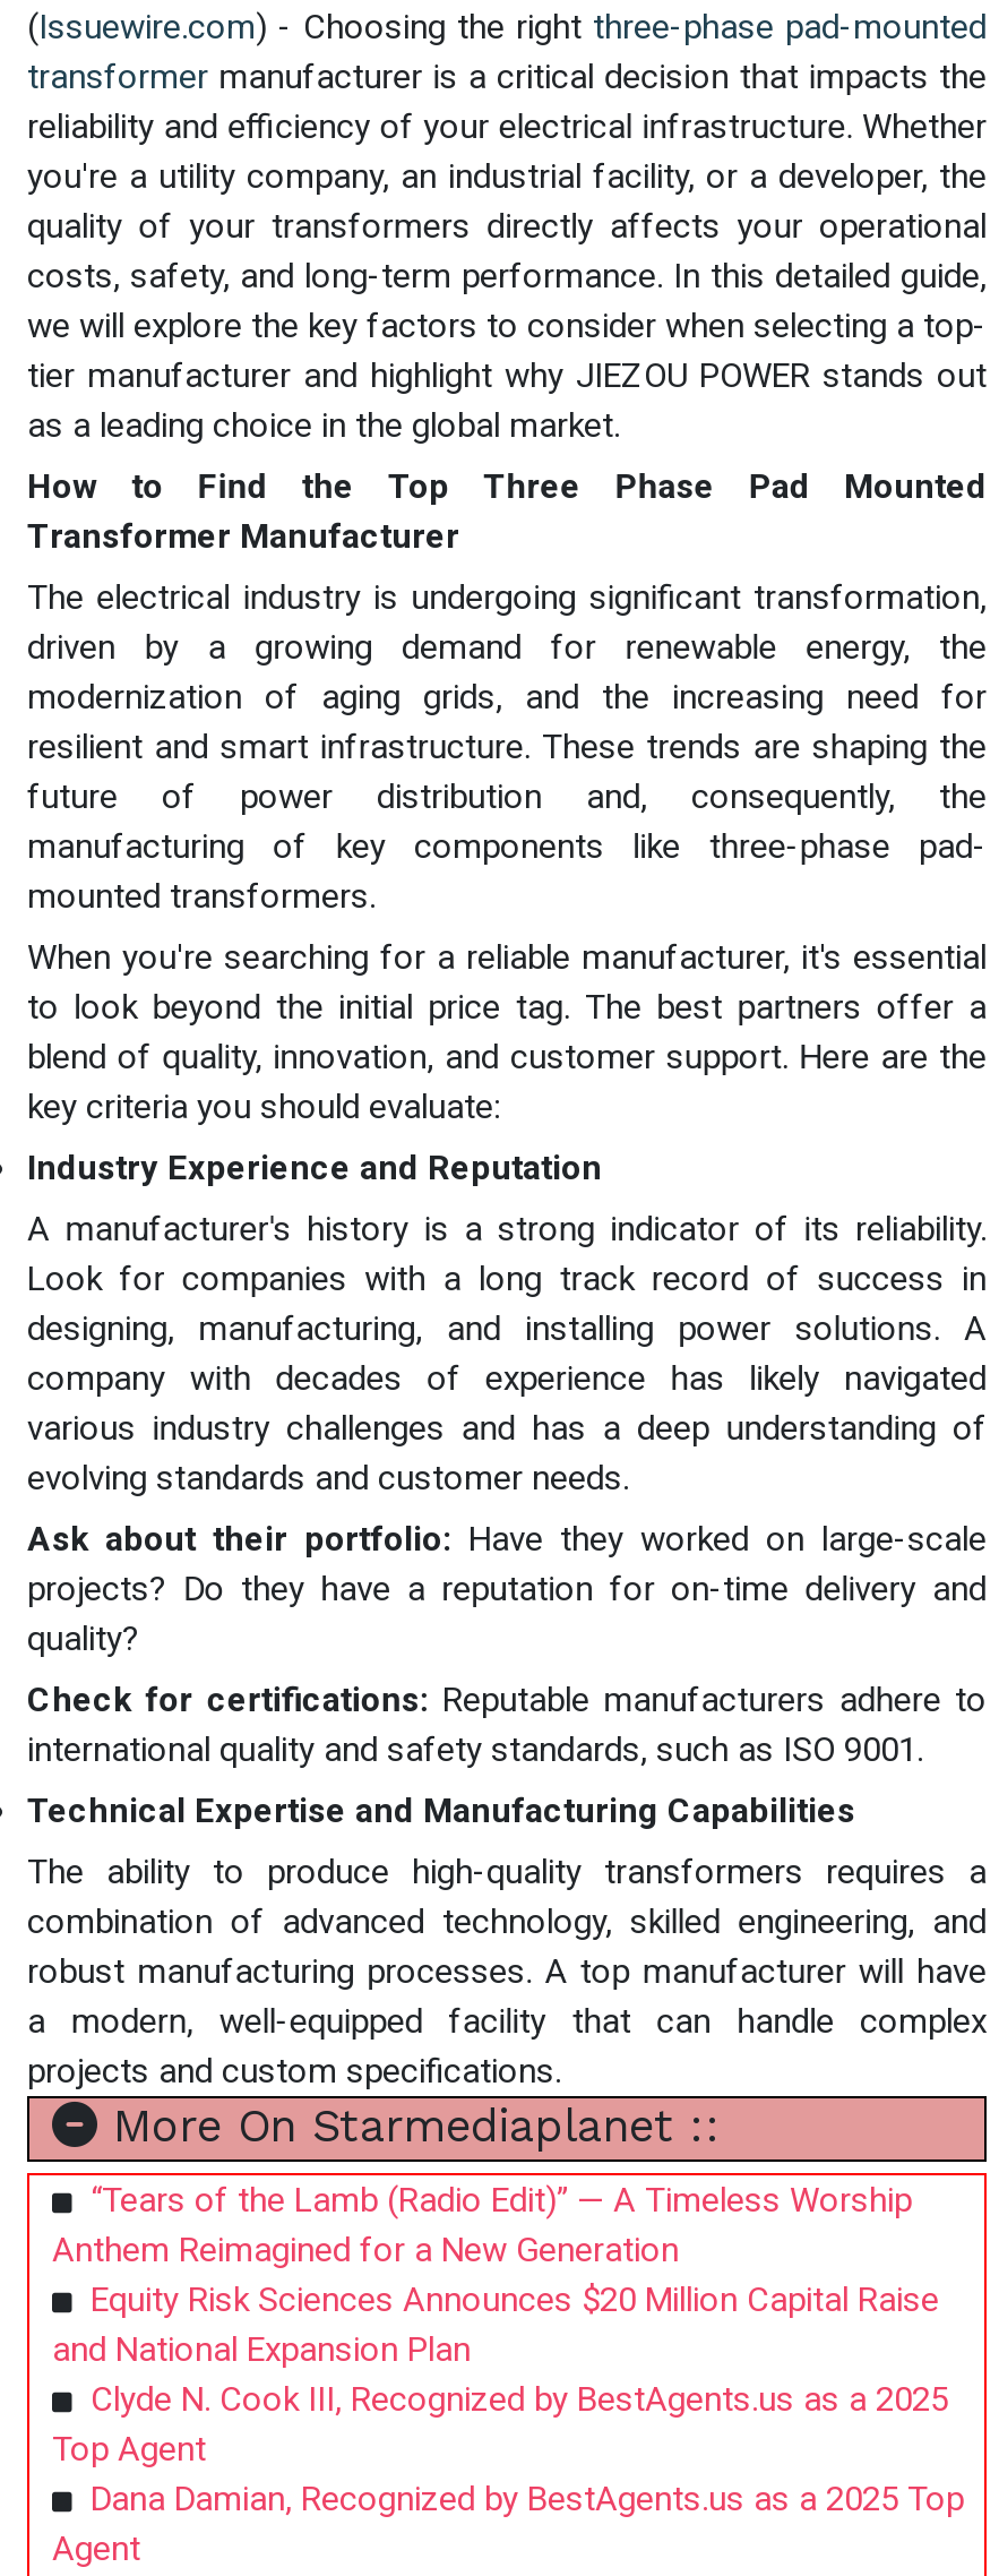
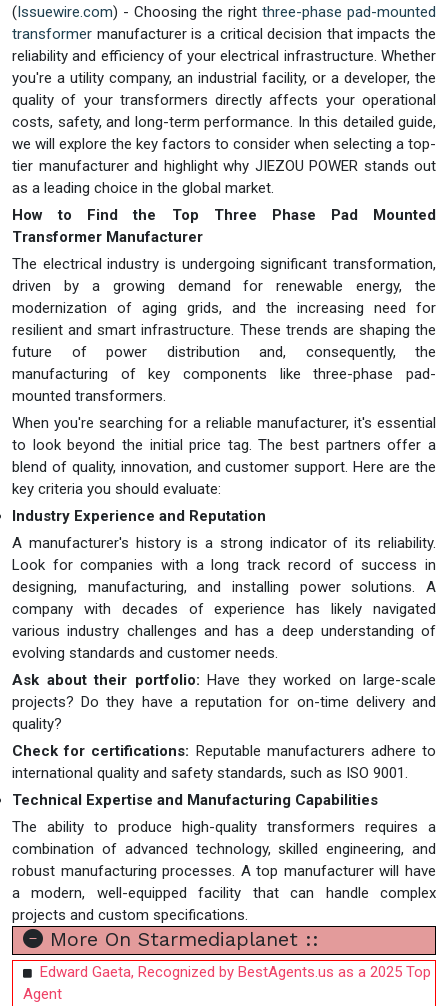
- “Tears of the Lamb (Radio Edit)” — A Timeless Worship
- Anthem Reimagined for a New Generation
- Equity Risk Sciences Announces $20 Million Capital Raise
- and National Expansion Plan
- Clyde N. Cook III, Recognized by BestAgents.us as a 2025
- Top Agent
- Dana Damian, Recognized by BestAgents.us as a 2025 Top
+ Edward Gaeta, Recognized by BestAgents.us as a 2025 Top
